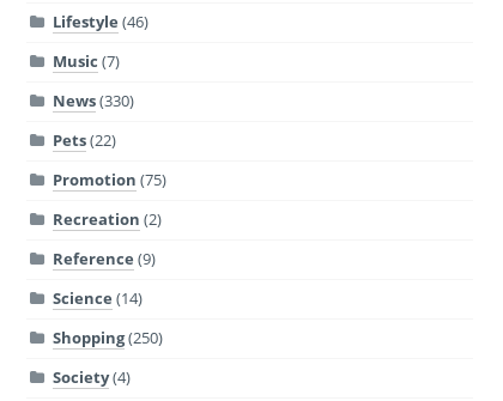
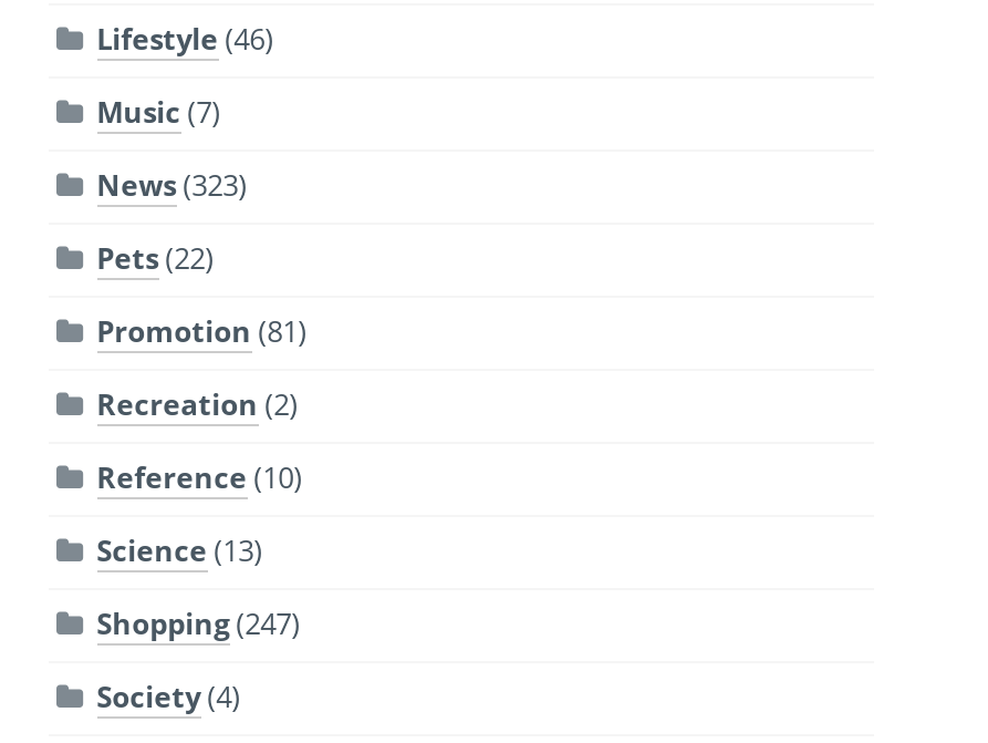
- News (330)
+ News (323)

- Promotion (75)
+ Promotion (81)

- Reference (9)
+ Reference (10)

- Science (14)
+ Science (13)

- Shopping(250)
+ Shopping(247)
